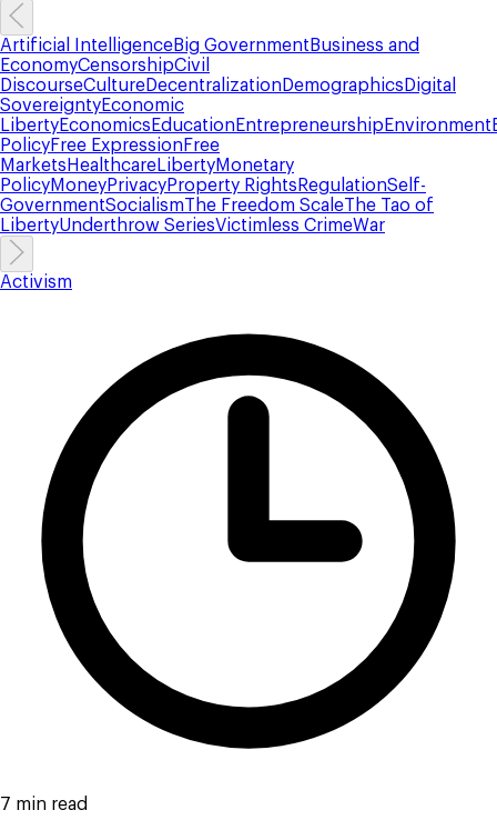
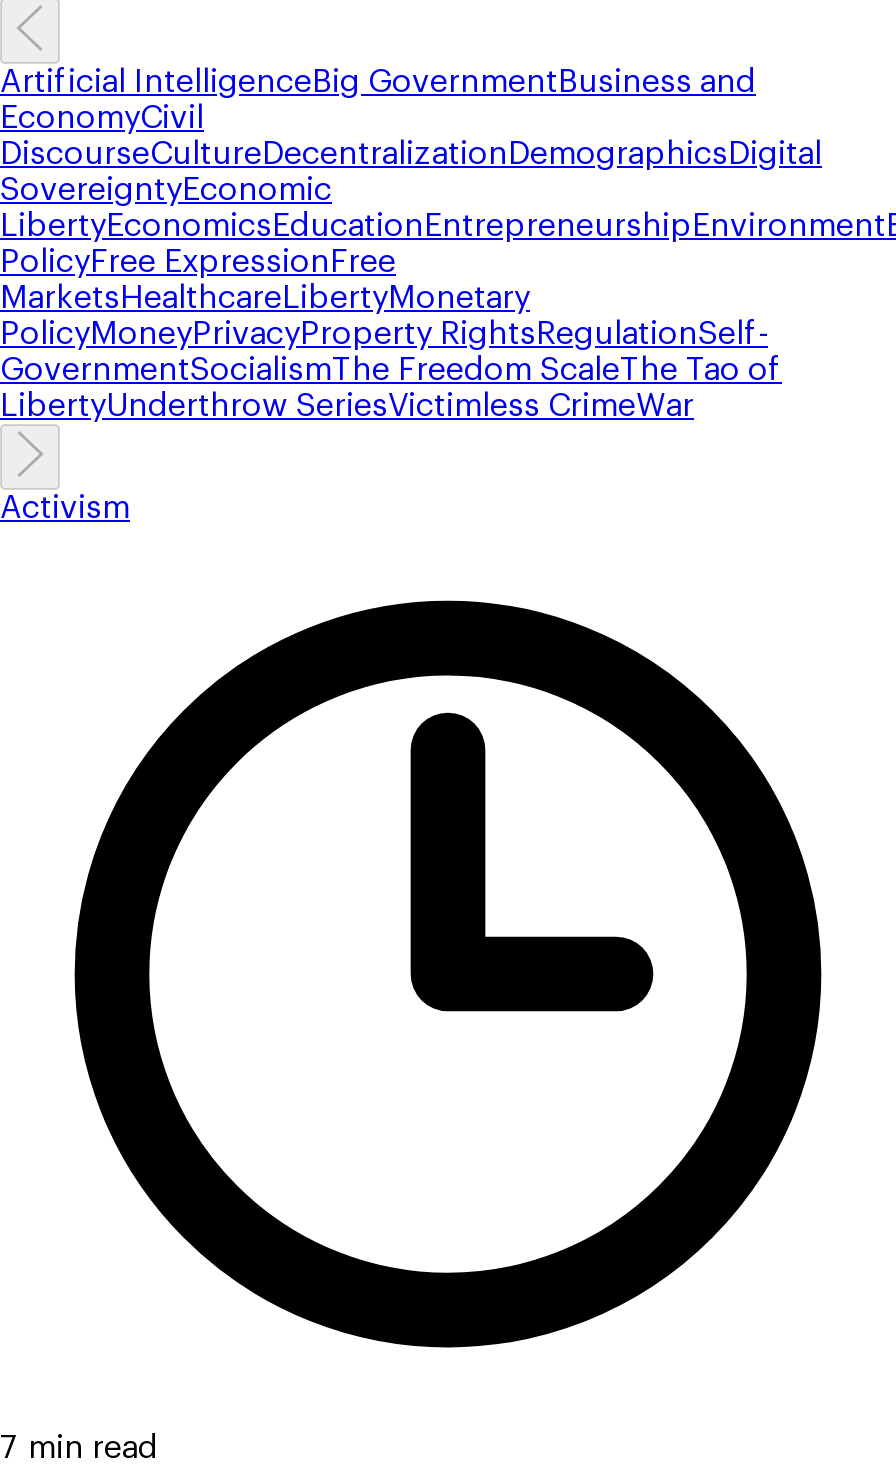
- EconomyCensorshipCivil
+ EconomyCivil
